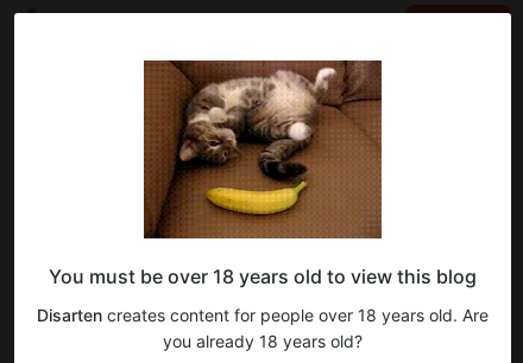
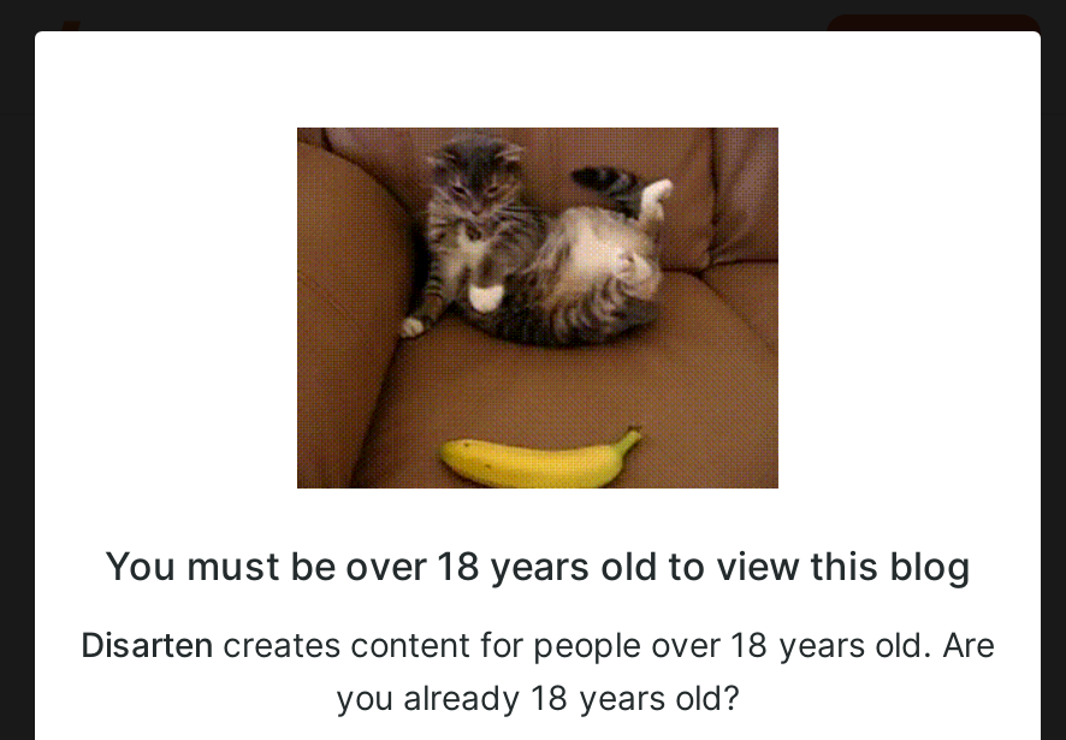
- [image]
+ [image]
